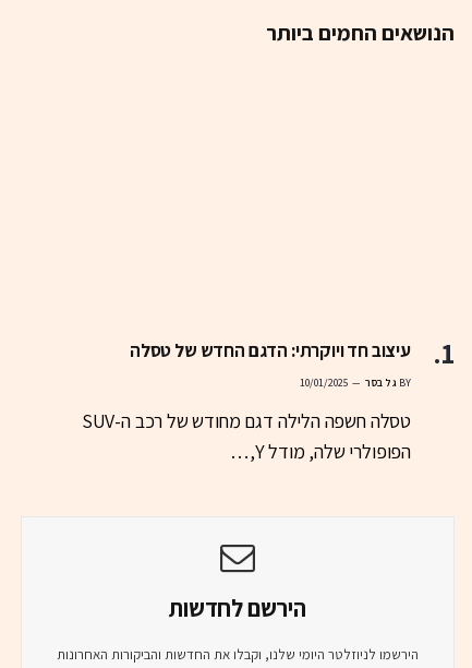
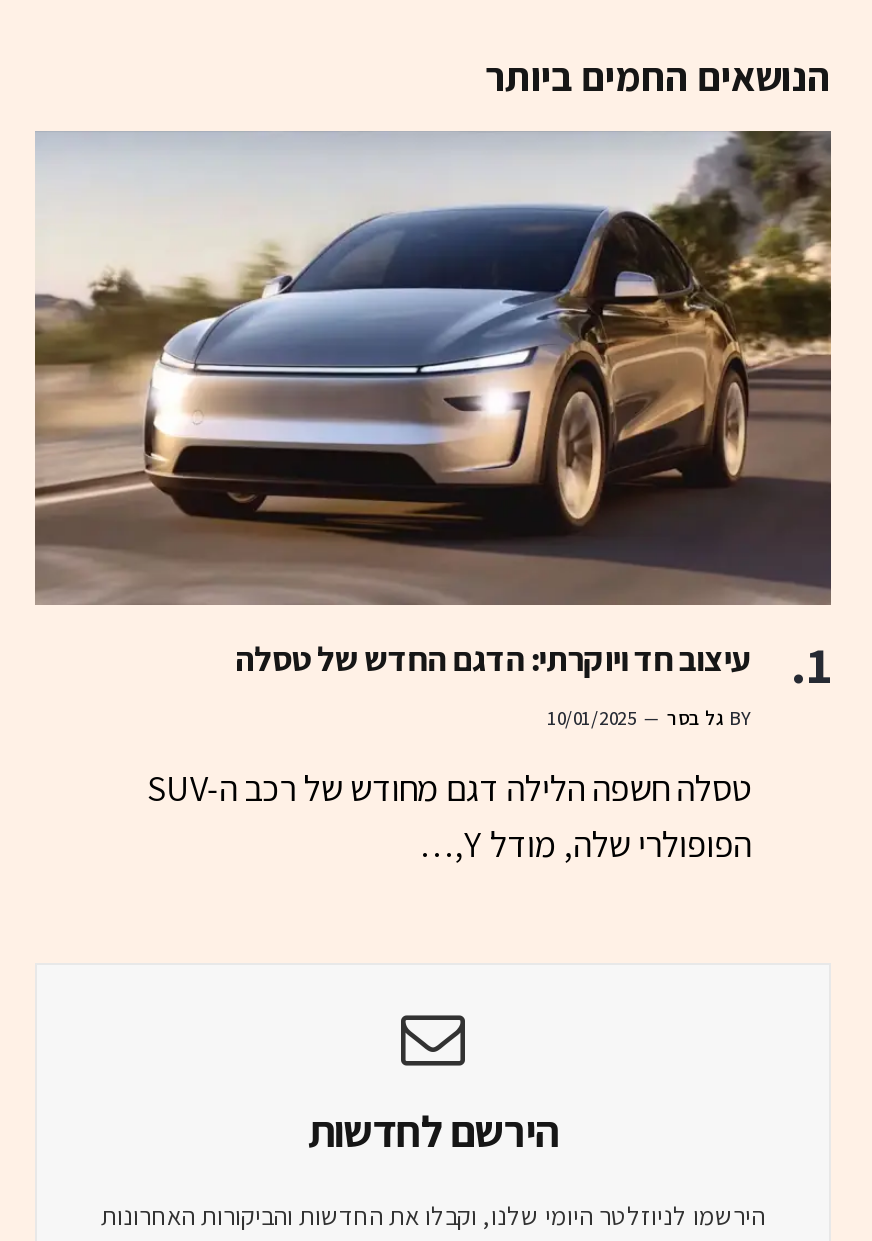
+ [image]
